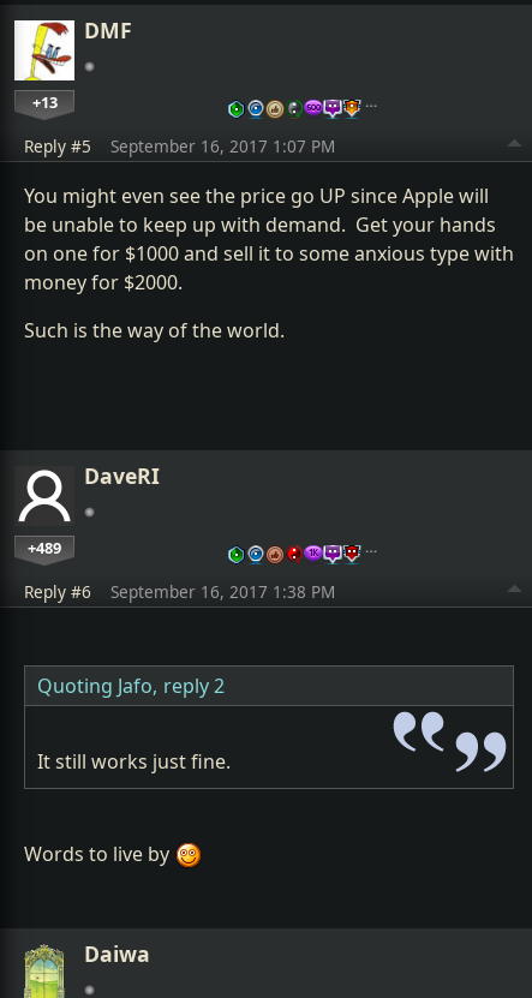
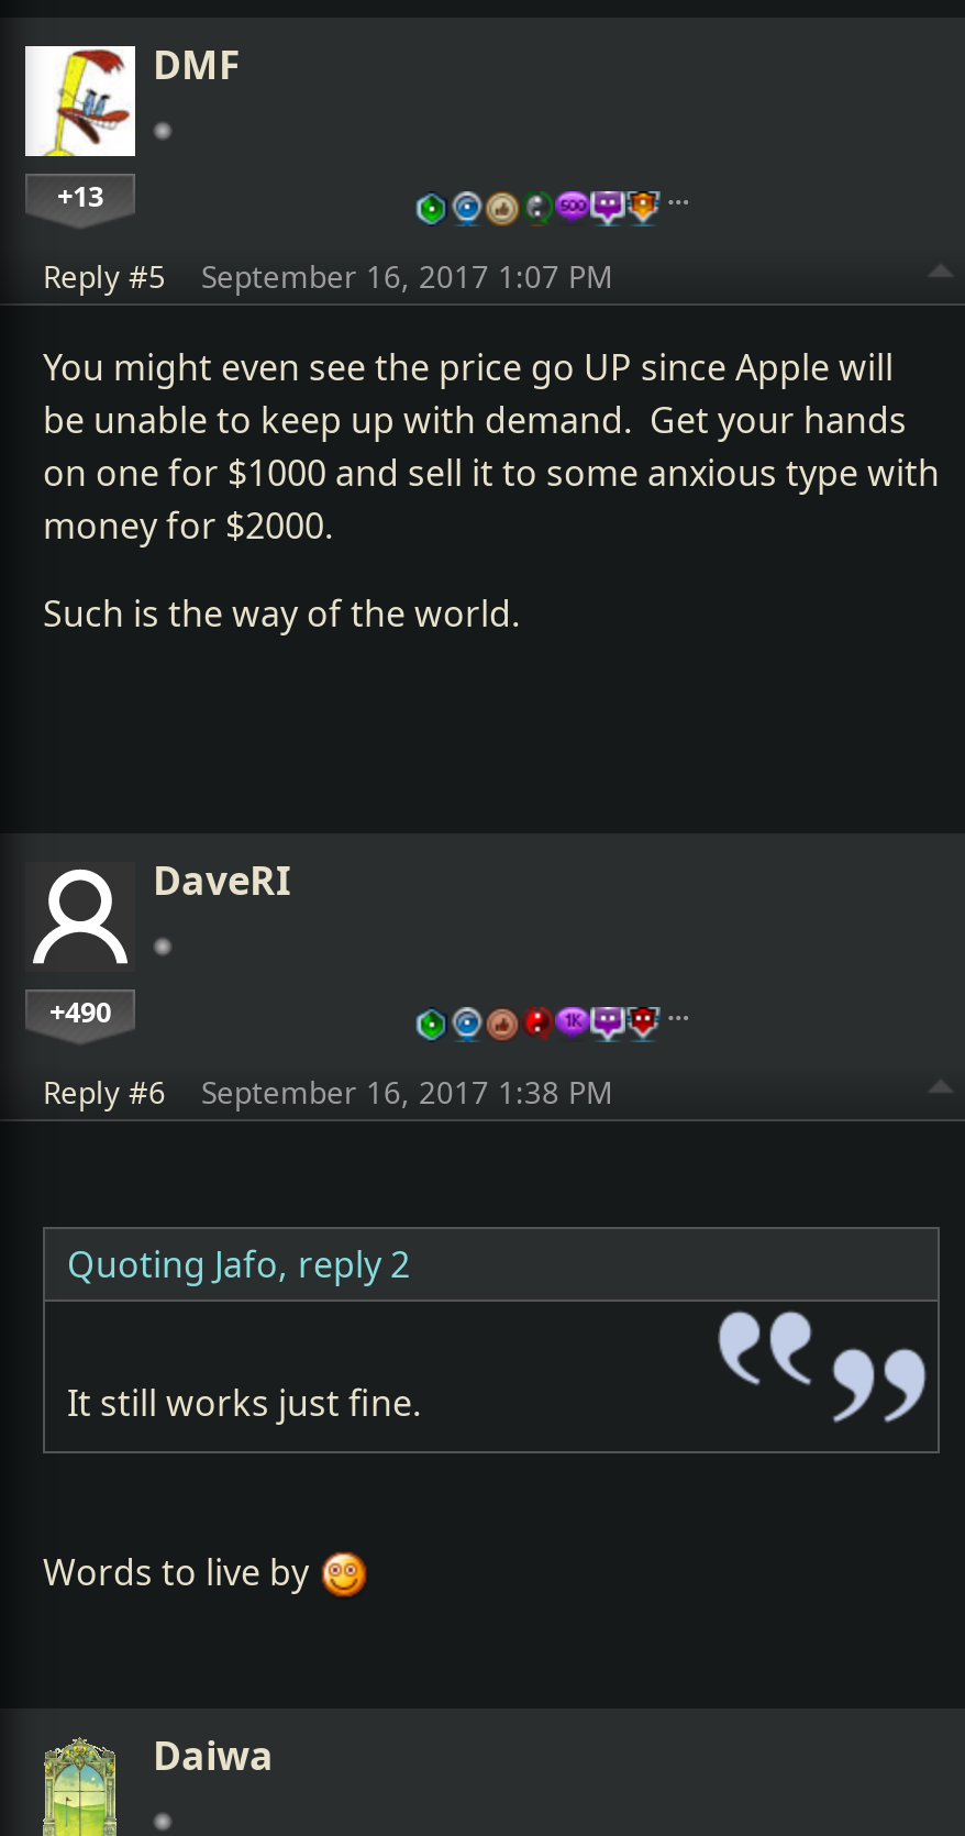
- +489
+ +490
